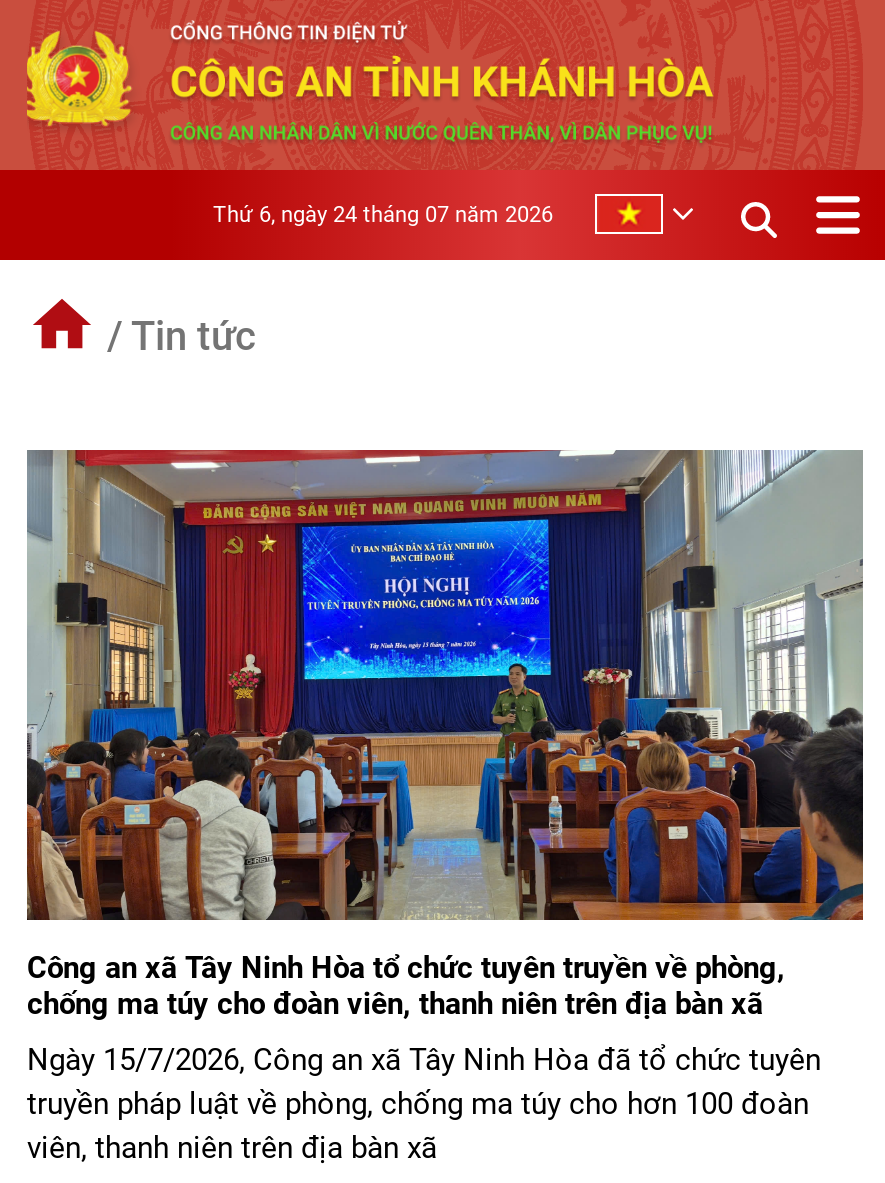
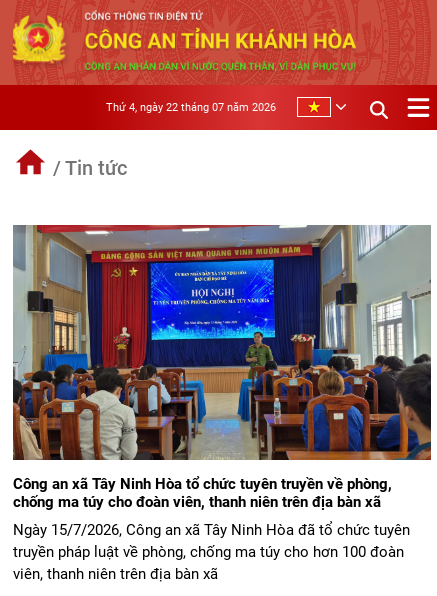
- Thứ 6, ngày 24 tháng 07 năm 2026
+ Thứ 4, ngày 22 tháng 07 năm 2026
